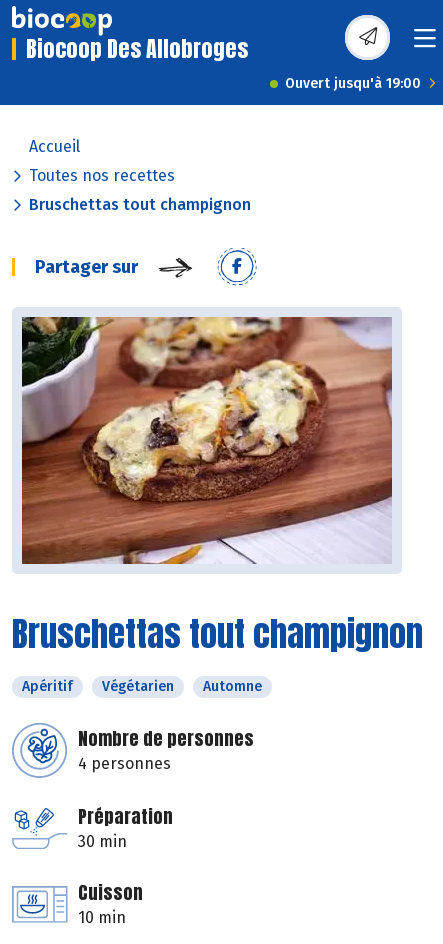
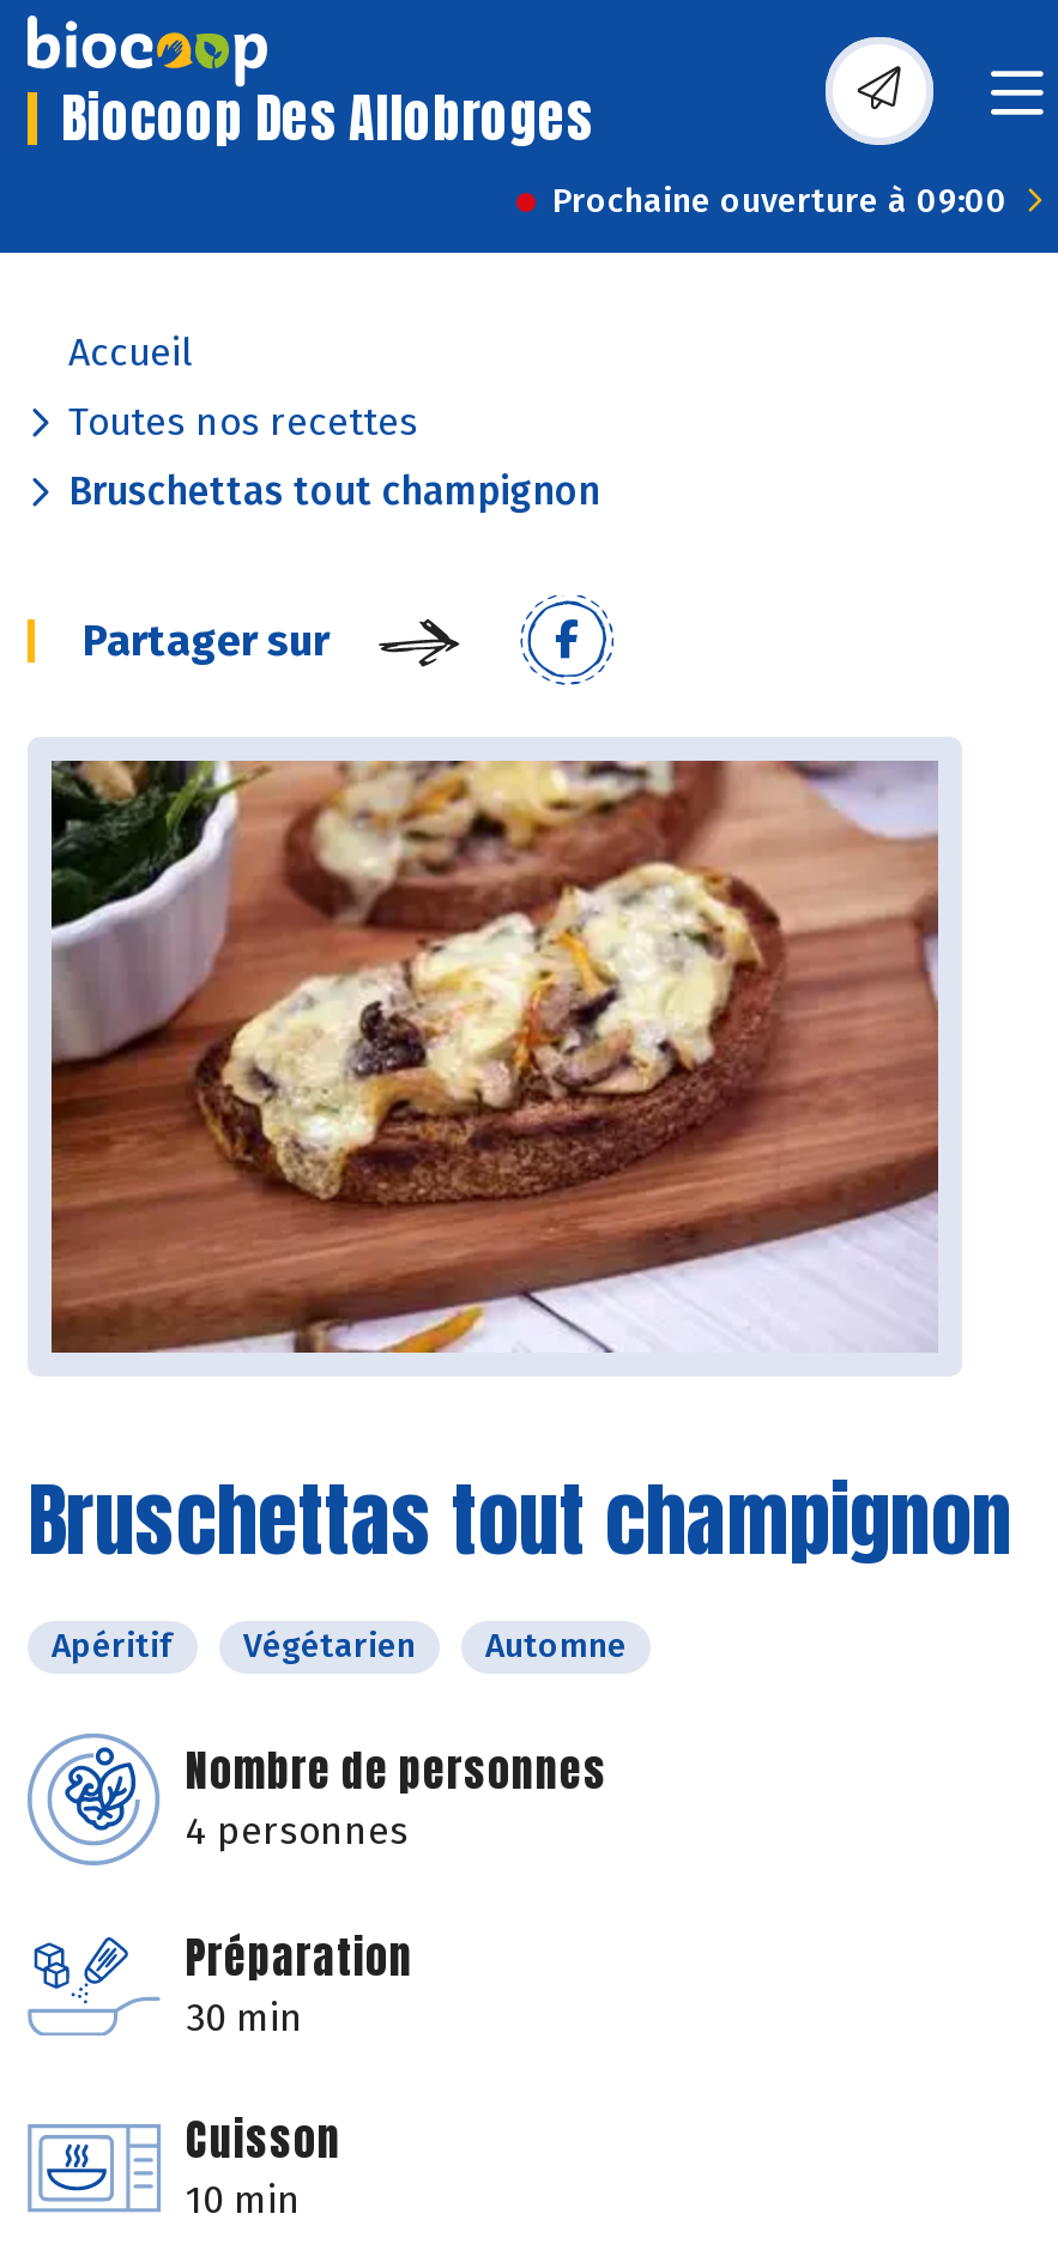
- Ouvert jusqu'à 19:00
+ Prochaine ouverture à 09:00
